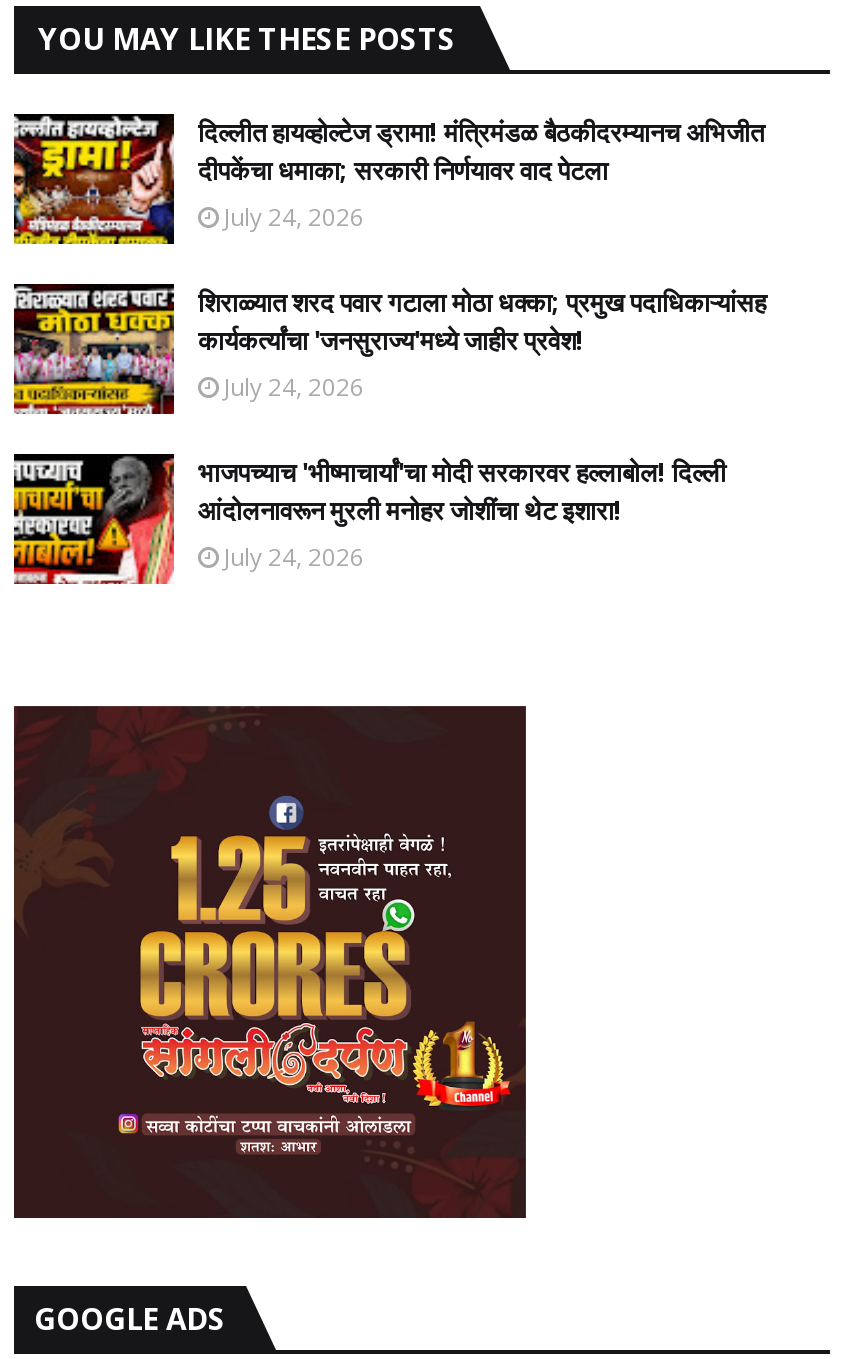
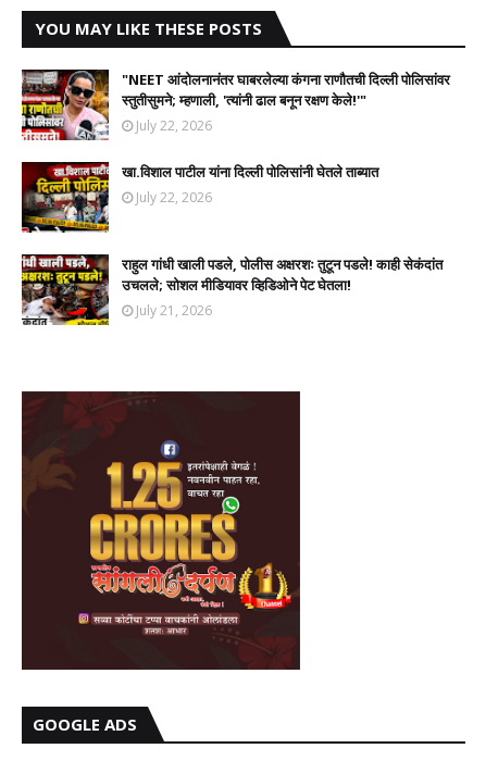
- [image]
- दिल्लीत हायव्होल्टेज ड्रामा! मंत्रिमंडळ बैठकीदरम्यानच अभिजीत
- दीपकेंचा धमाका; सरकारी निर्णयावर वाद पेटला
- July 24, 2026
+ [image]
+ "NEET आंदोलनानंतर घाबरलेल्या कंगना राणौतची दिल्ली पोलिसांवर
+ स्तुतीसुमने; म्हणाली, 'त्यांनी ढाल बनून रक्षण केले!'"
+ July 22, 2026

- [image]
- शिराळ्यात शरद पवार गटाला मोठा धक्का; प्रमुख पदाधिकाऱ्यांसह
- कार्यकर्त्यांचा 'जनसुराज्य'मध्ये जाहीर प्रवेश!
- July 24, 2026
+ [image]
+ खा.विशाल पाटील यांना दिल्ली पोलिसांनी घेतले ताब्यात
+ July 22, 2026

- [image]
- भाजपच्याच 'भीष्माचार्यां'चा मोदी सरकारवर हल्लाबोल! दिल्ली
- आंदोलनावरून मुरली मनोहर जोशींचा थेट इशारा!
- July 24, 2026
+ [image]
+ राहुल गांधी खाली पडले, पोलीस अक्षरशः तुटून पडले! काही सेकंदांत
+ उचलले; सोशल मीडियावर व्हिडिओने पेट घेतला!
+ July 21, 2026
